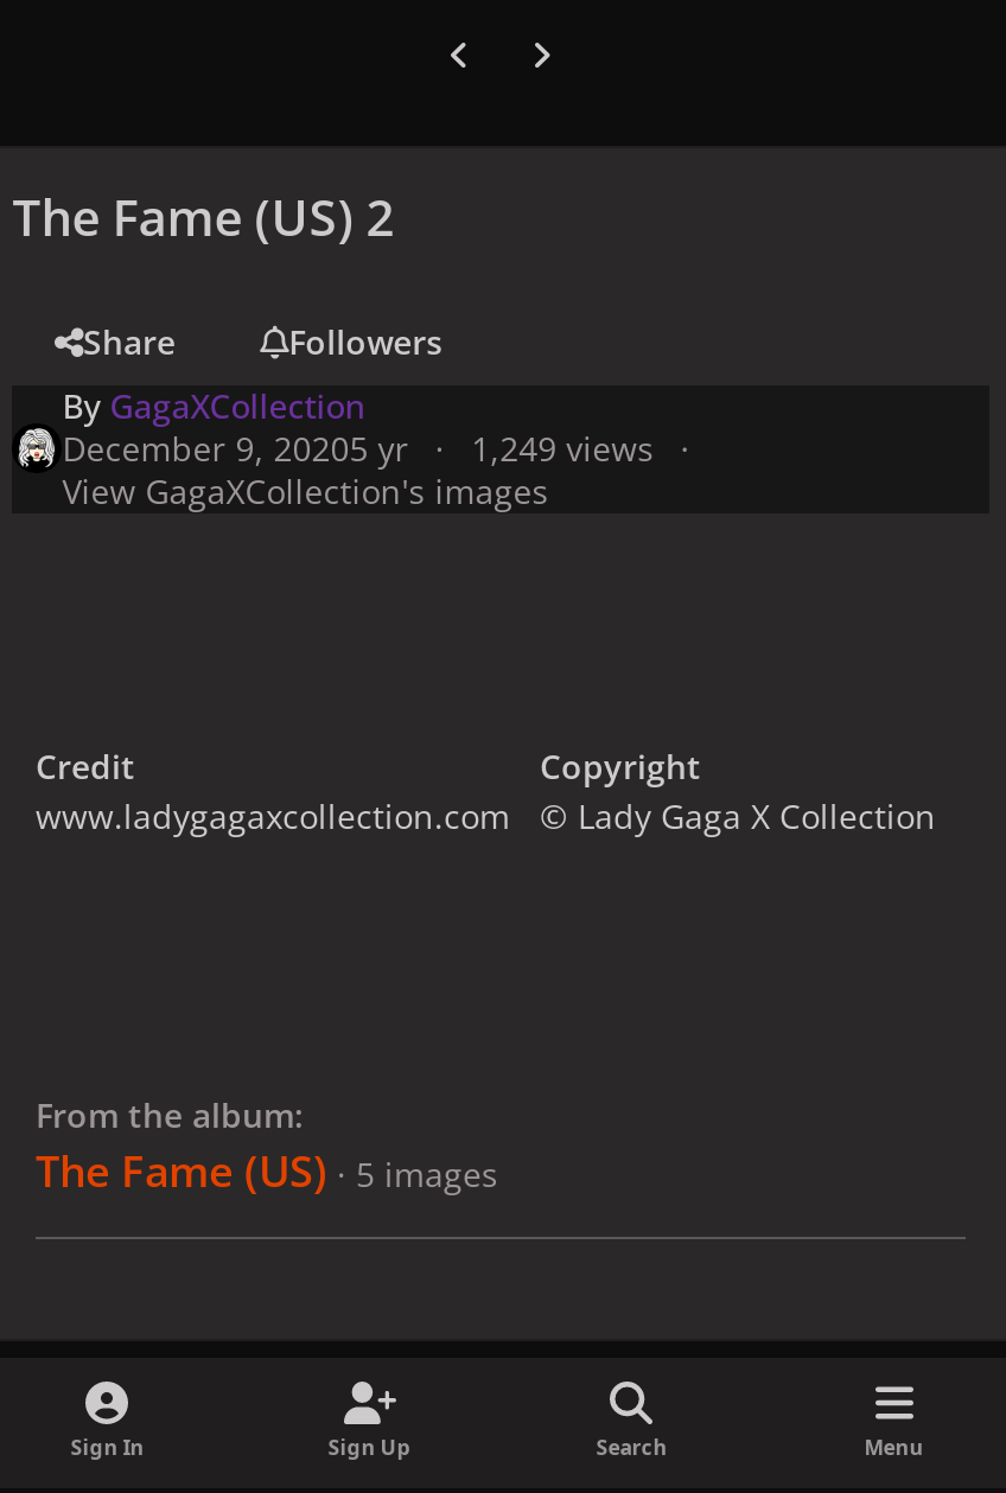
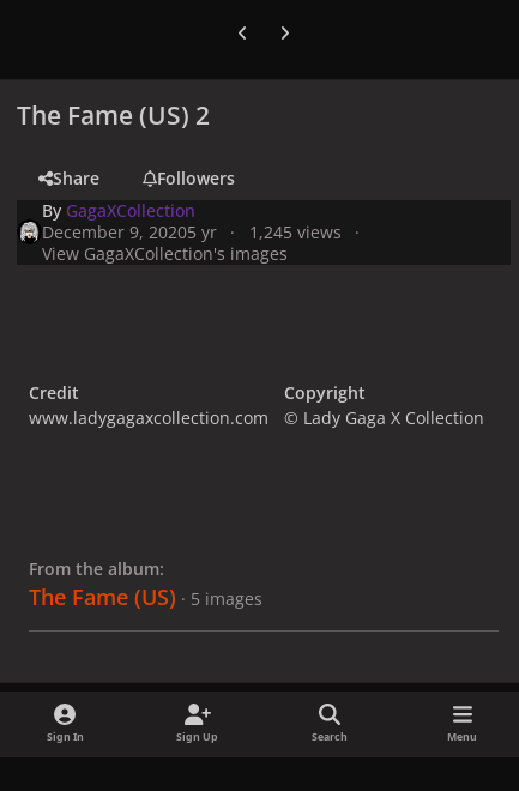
- December 9, 20205 yr 1,249 views
+ December 9, 20205 yr 1,245 views
